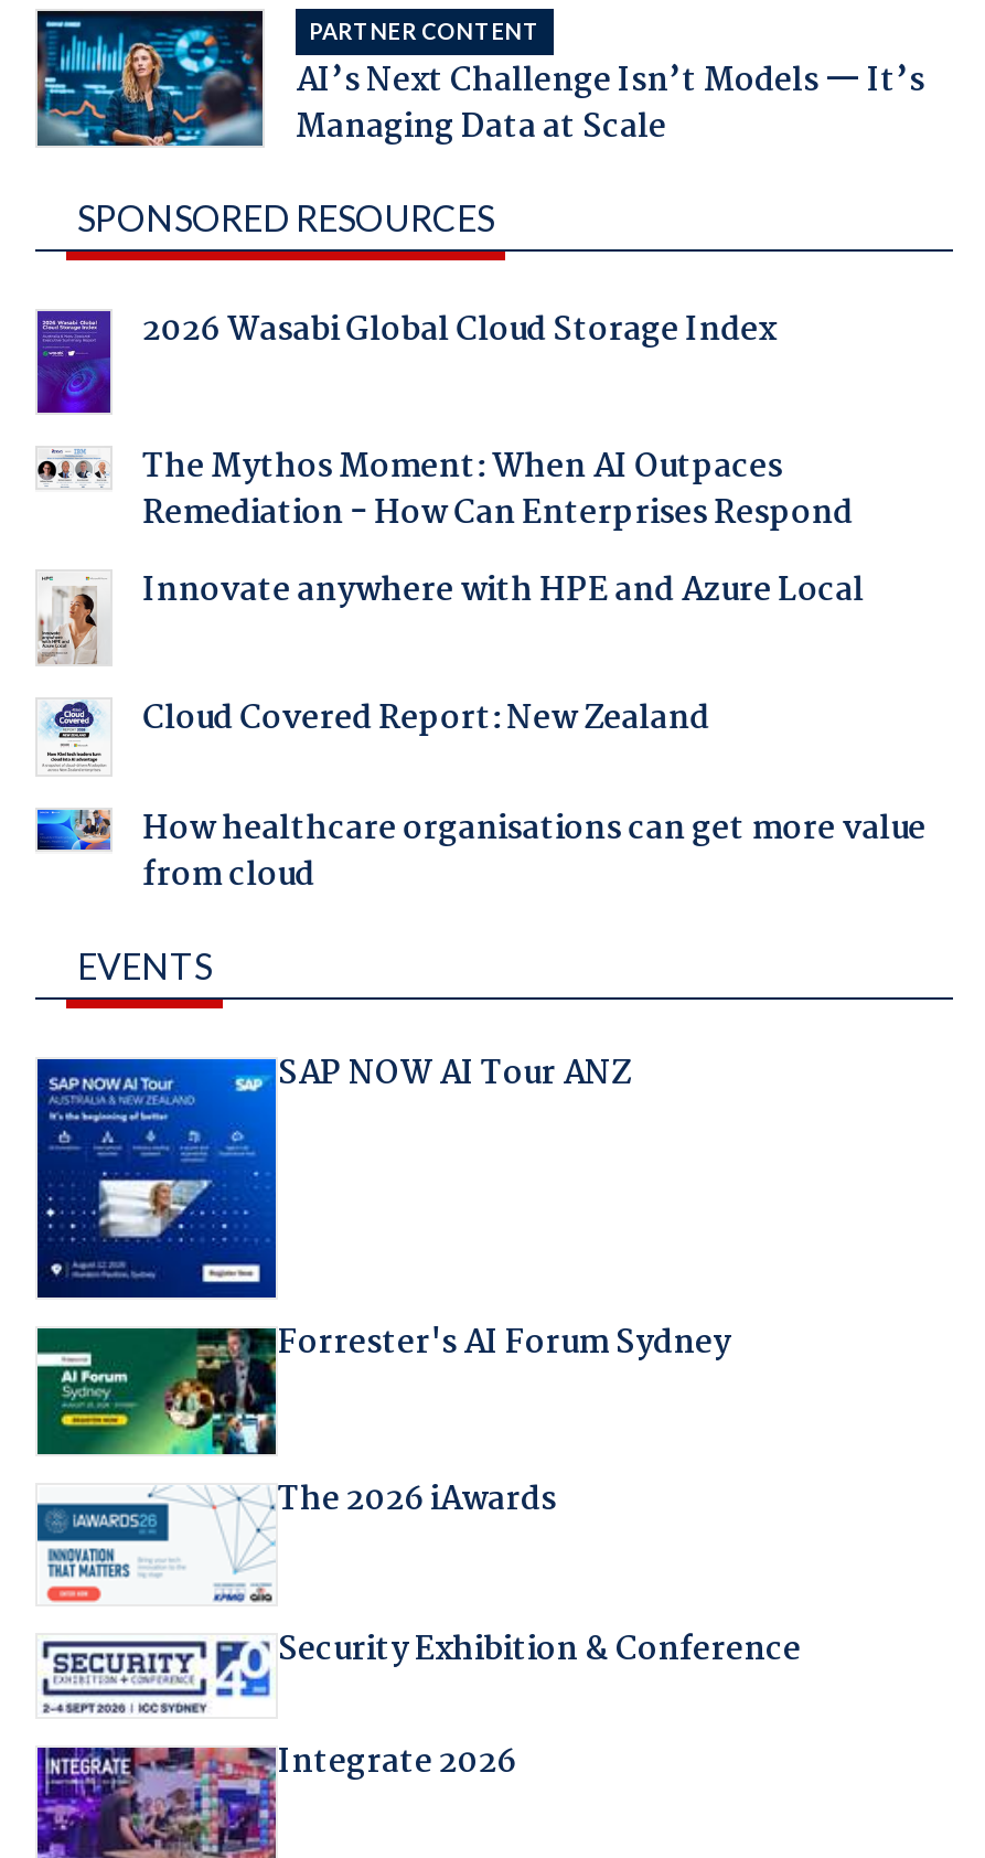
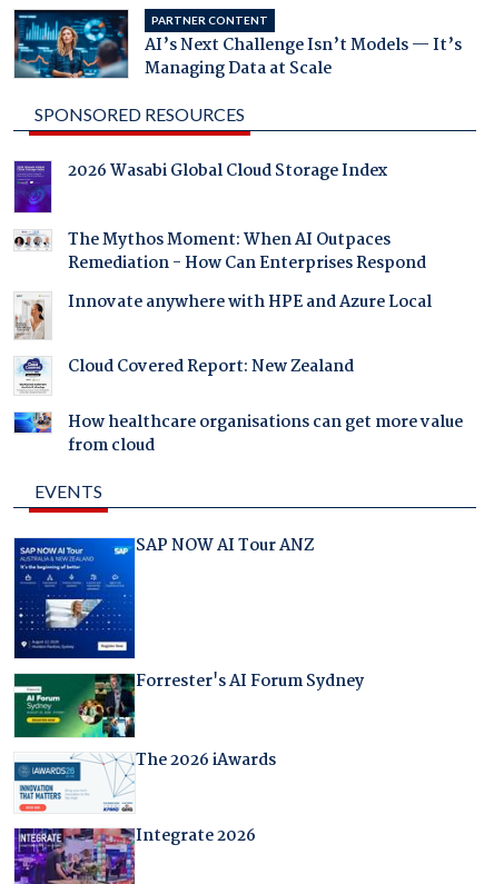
- [image]
- Security Exhibition & Conference
